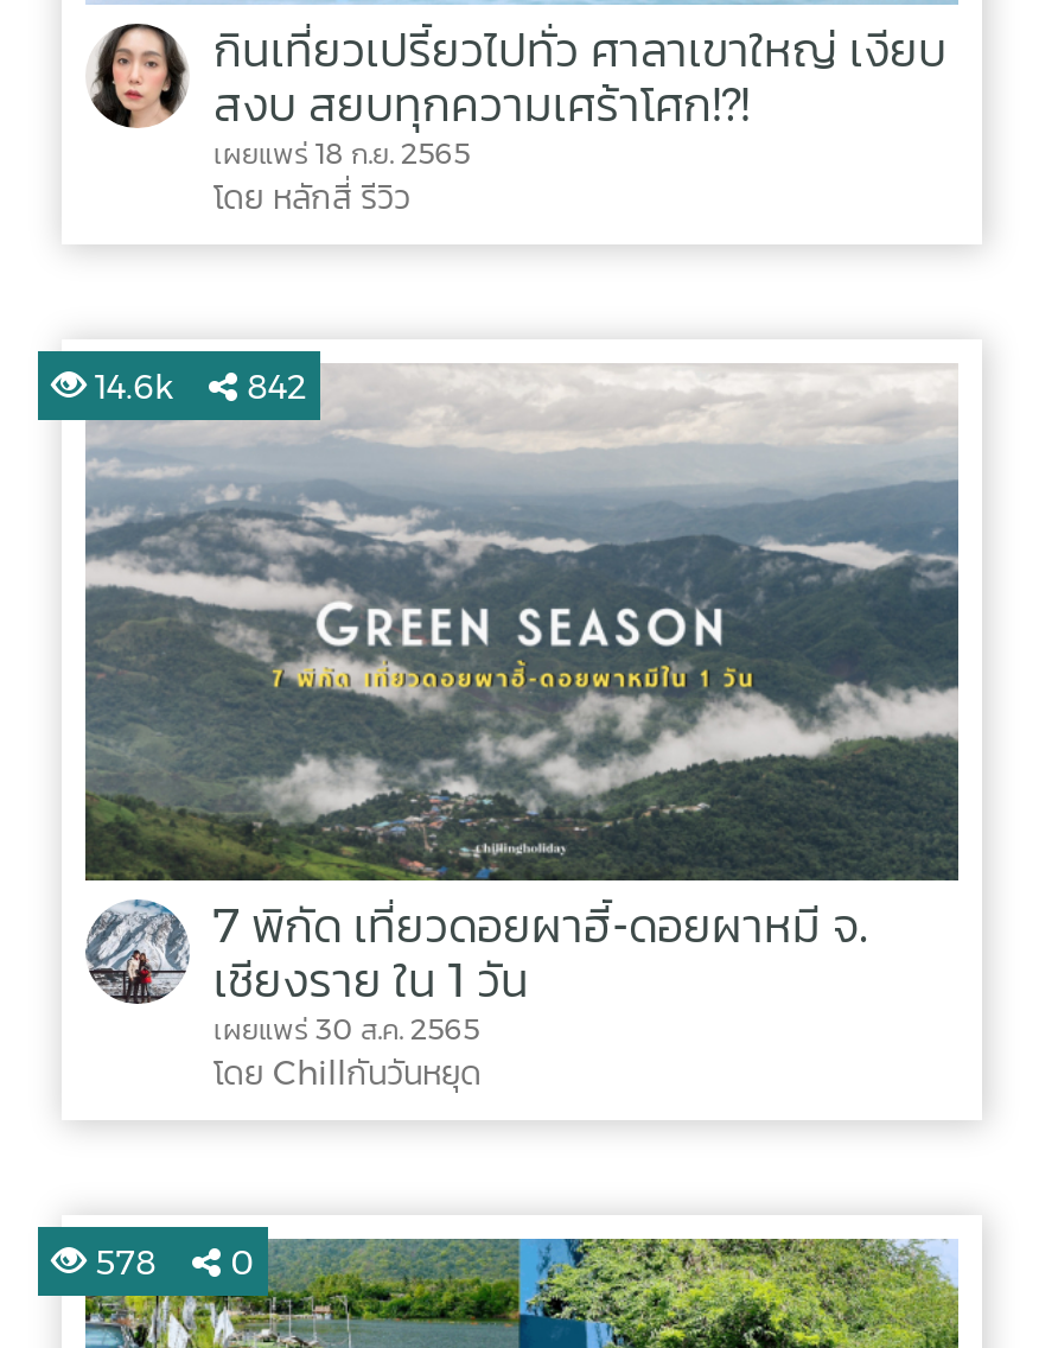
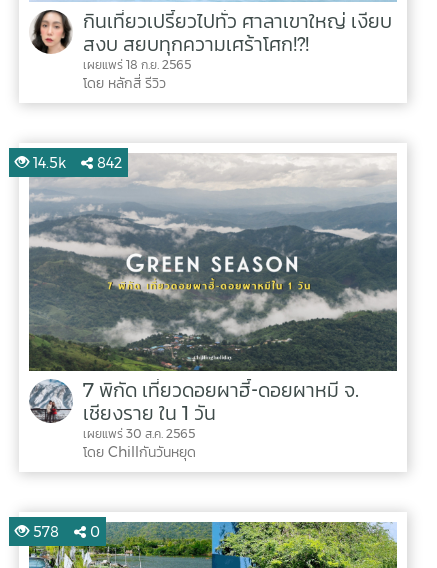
- 14.6k 842
+ 14.5k 842
